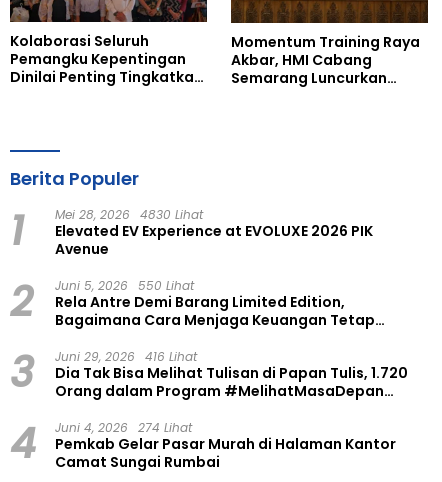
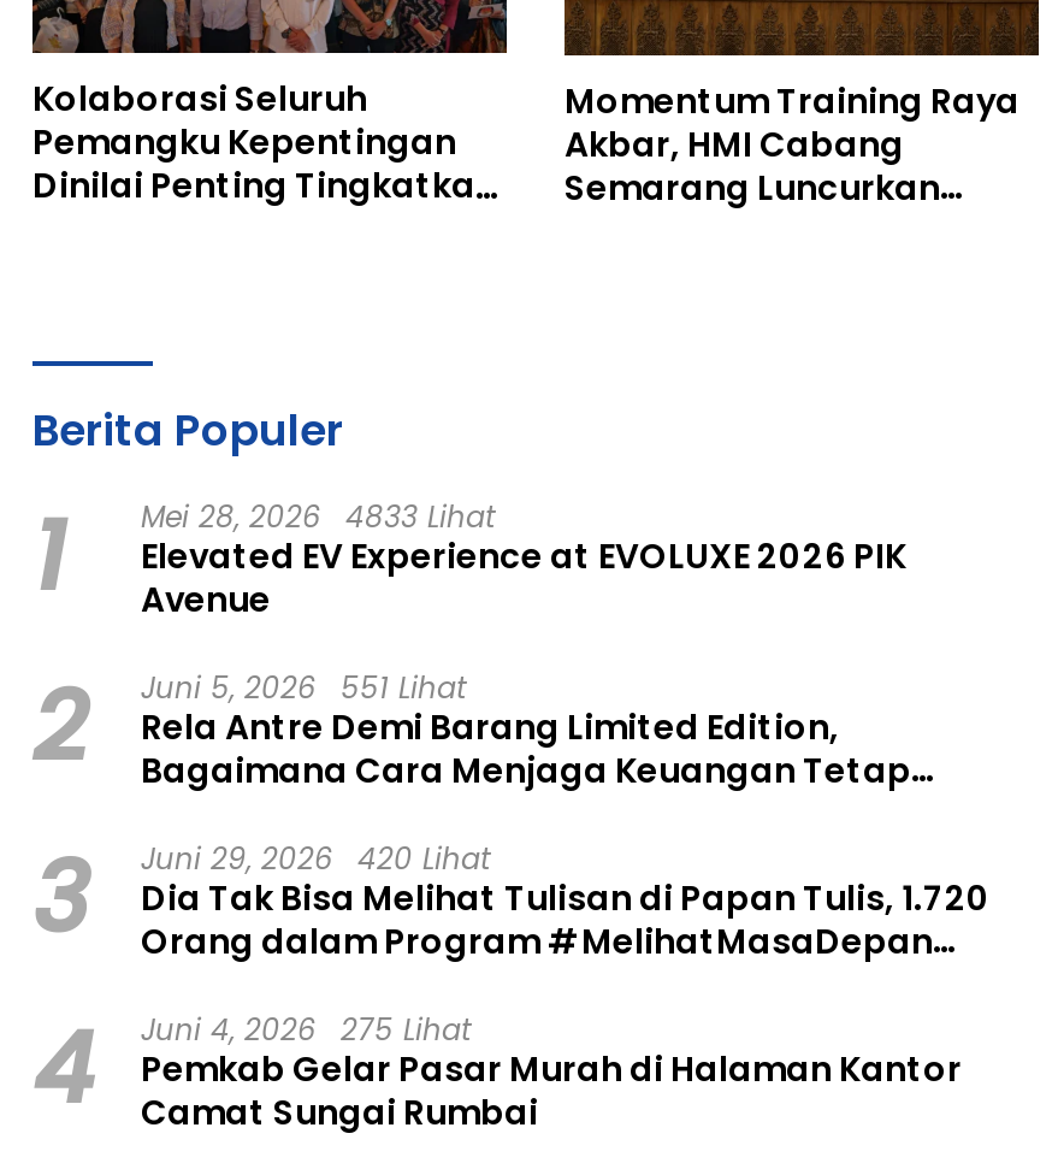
- 1 Mei 28, 2026 4830 Lihat Elevated EV Experience at EVOLUXE 2026 PIK Avenue
+ 1 Mei 28, 2026 4833 Lihat Elevated EV Experience at EVOLUXE 2026 PIK Avenue

- 2 Juni 5, 2026 550 Lihat Rela Antre Demi Barang Limited Edition, Bagaimana Cara Menjaga Keuangan Tetap
+ 2 Juni 5, 2026 551 Lihat Rela Antre Demi Barang Limited Edition, Bagaimana Cara Menjaga Keuangan Tetap

- 3 Juni 29, 2026 416 Lihat Dia Tak Bisa Melihat Tulisan di Papan Tulis, 1.720 Orang dalam Program #MelihatMasaDepan
+ 3 Juni 29, 2026 420 Lihat Dia Tak Bisa Melihat Tulisan di Papan Tulis, 1.720 Orang dalam Program #MelihatMasaDepan

- 4 Juni 4, 2026 274 Lihat Pemkab Gelar Pasar Murah di Halaman Kantor Camat Sungai Rumbai
+ 4 Juni 4, 2026 275 Lihat Pemkab Gelar Pasar Murah di Halaman Kantor Camat Sungai Rumbai
